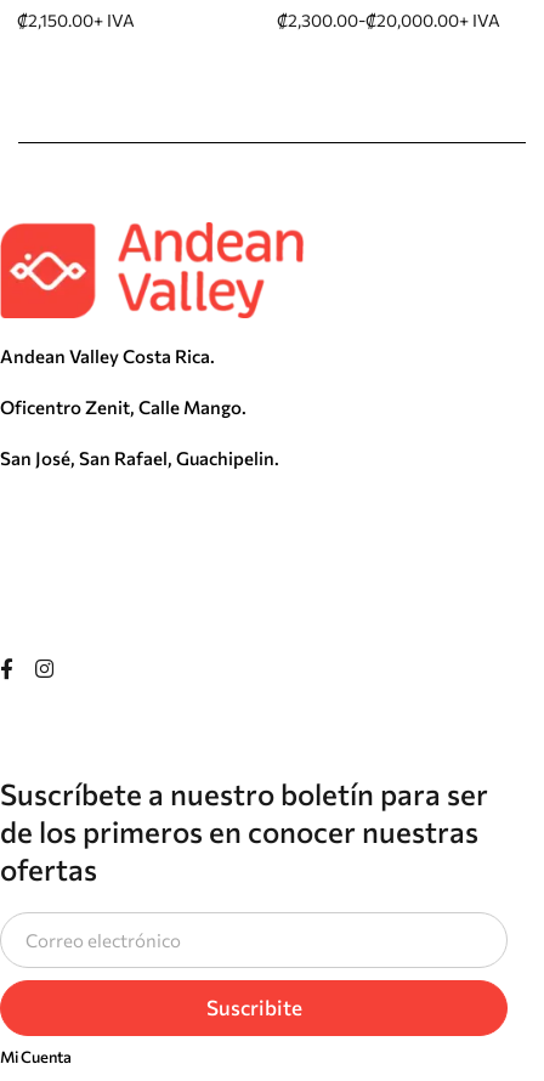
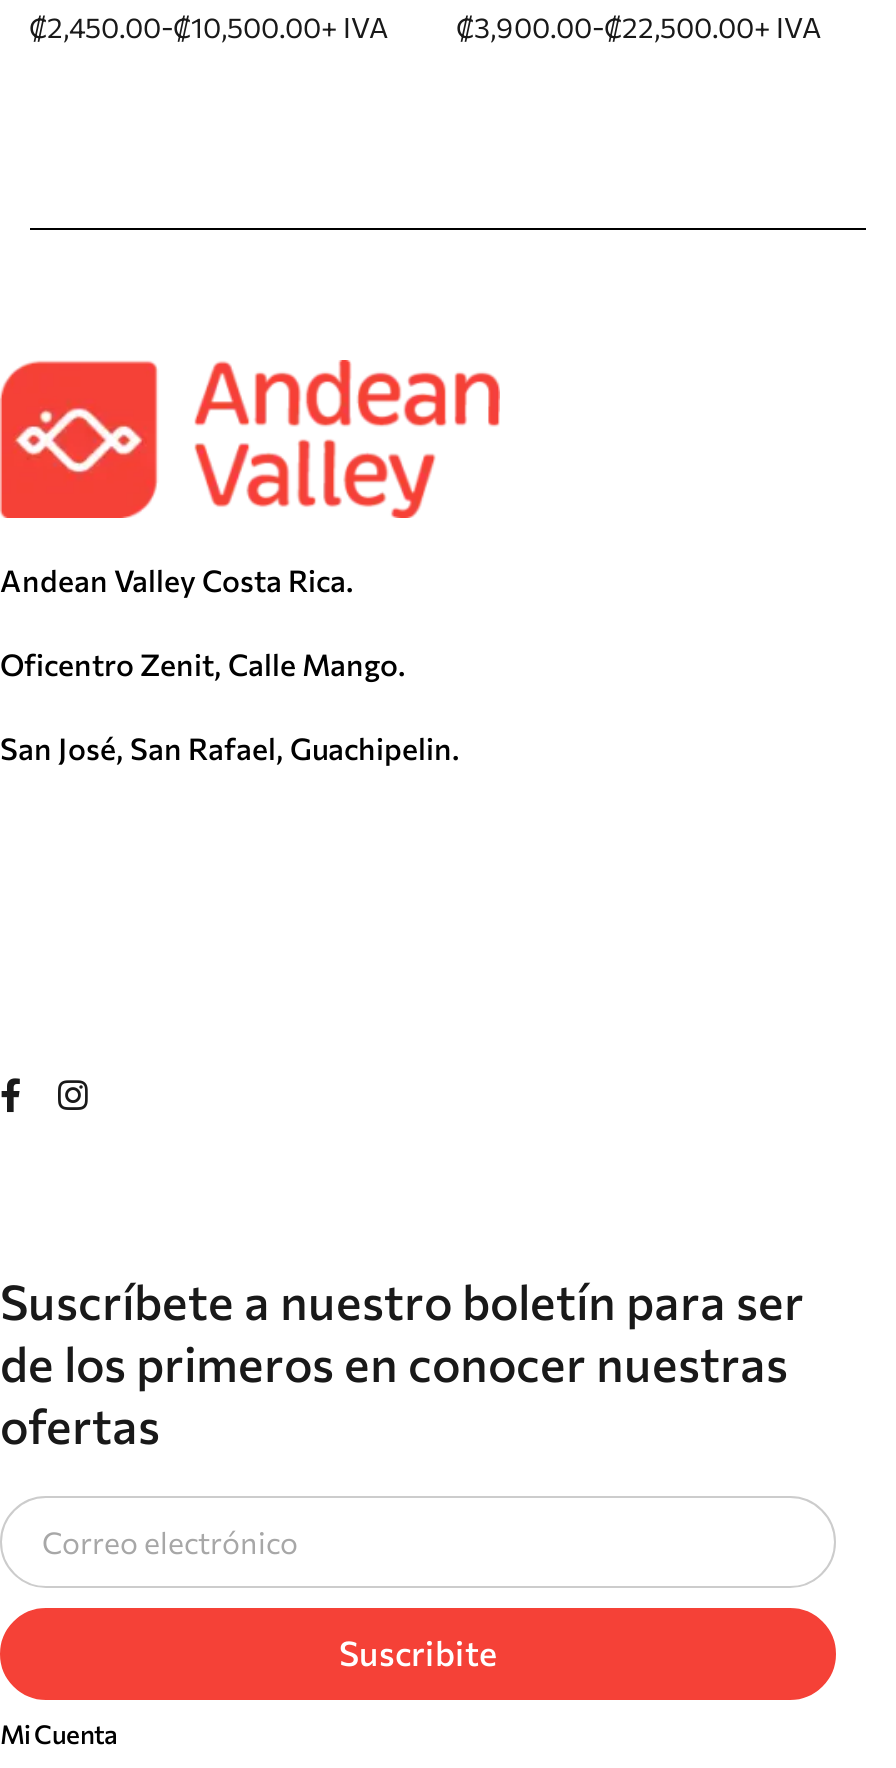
- ₡2,150.00+ IVA
+ ₡2,450.00-₡10,500.00+ IVA

- ₡2,300.00-₡20,000.00+ IVA
+ ₡3,900.00-₡22,500.00+ IVA
